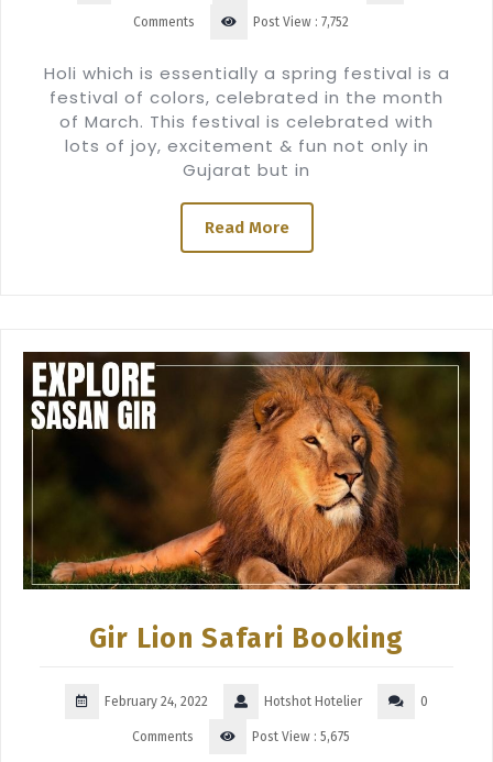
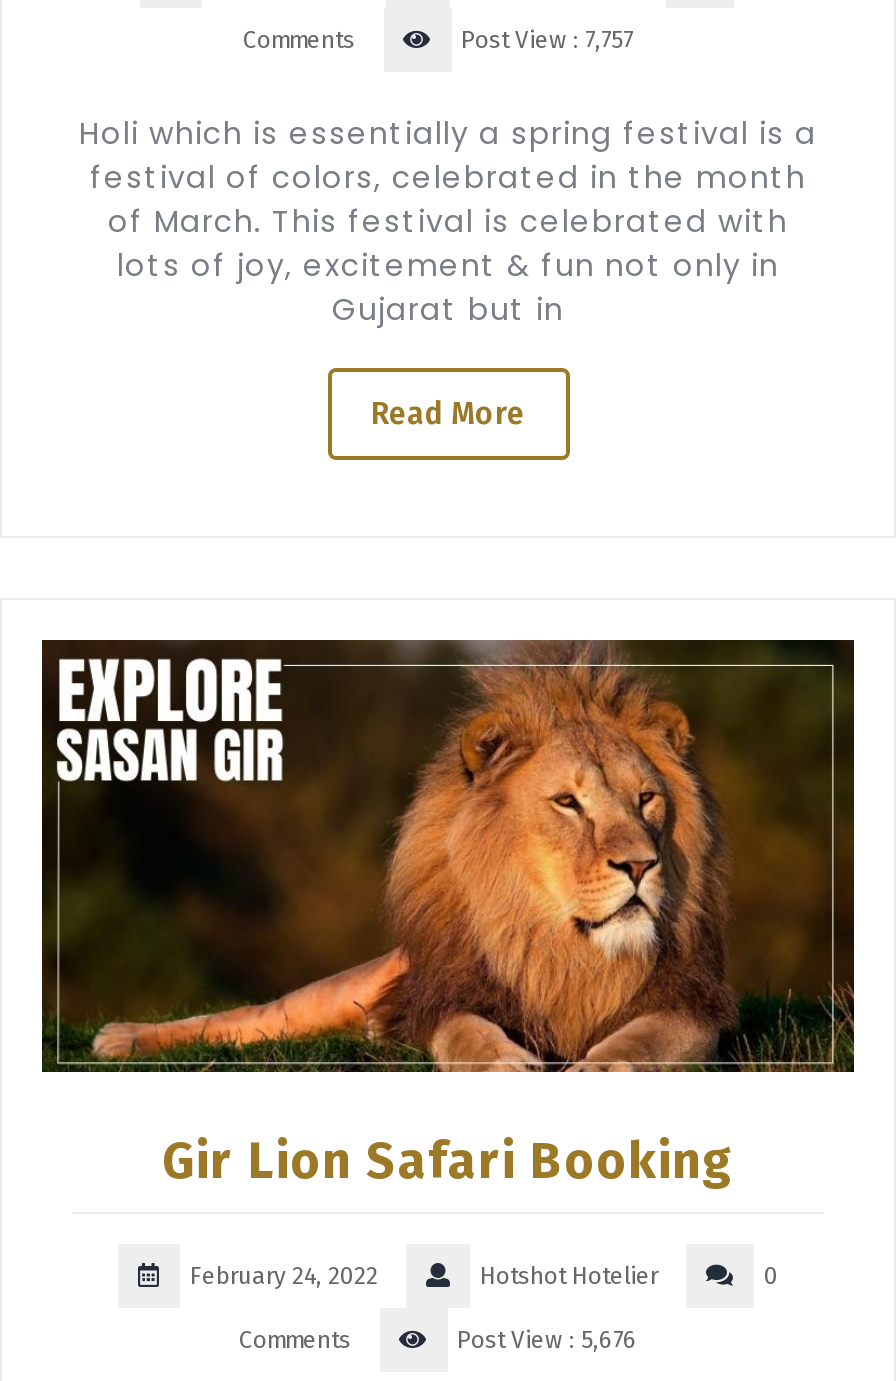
- Post View : 7,752
+ Post View : 7,757

- Post View : 5,675
+ Post View : 5,676
